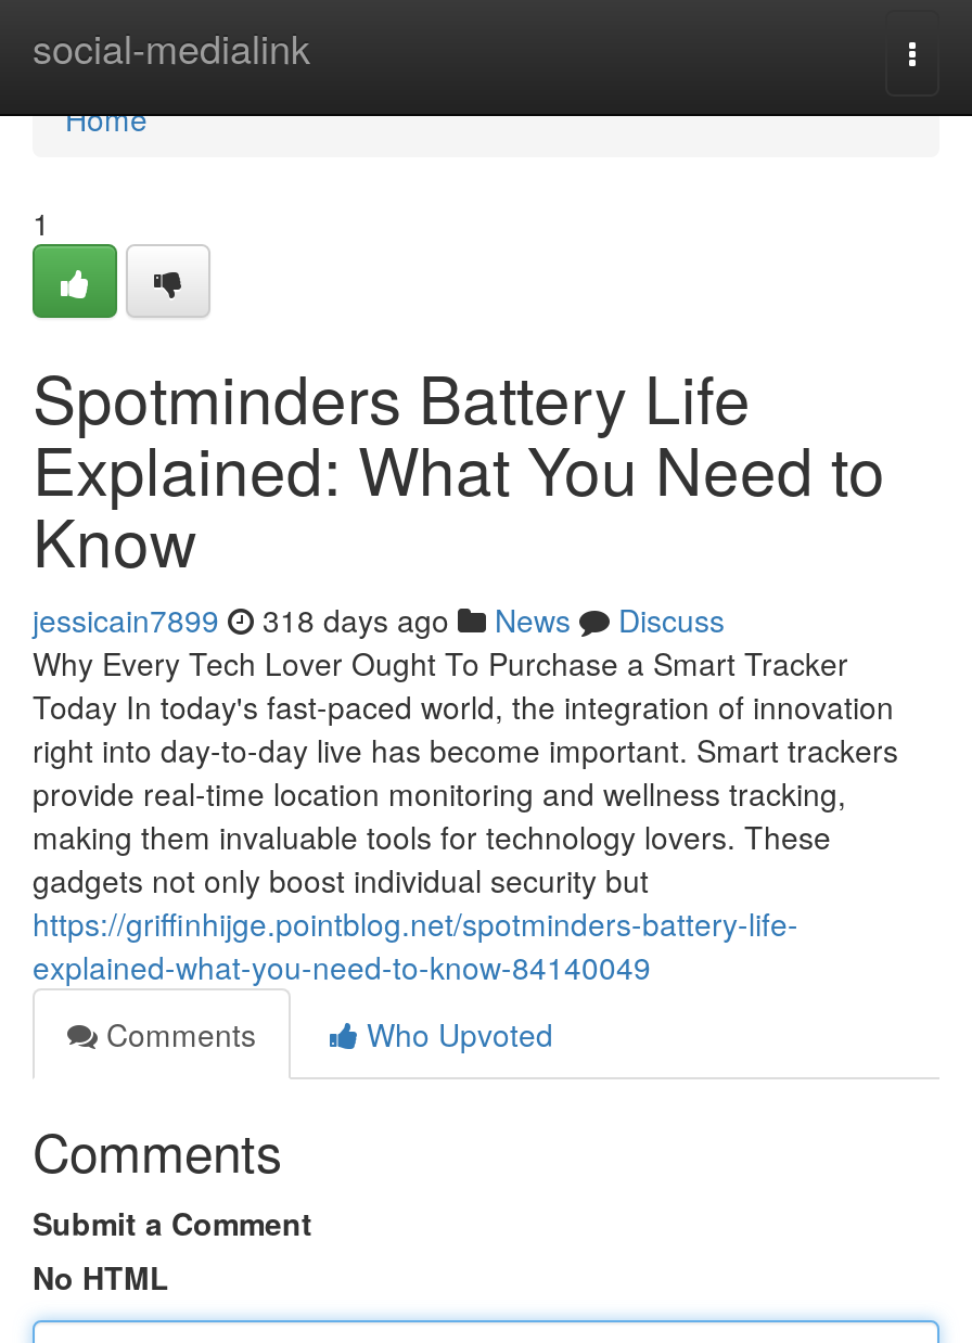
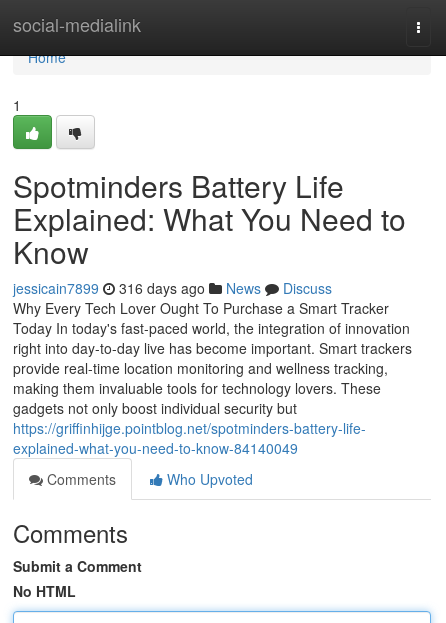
- jessicain7899 318 days ago News Discuss
+ jessicain7899 316 days ago News Discuss
